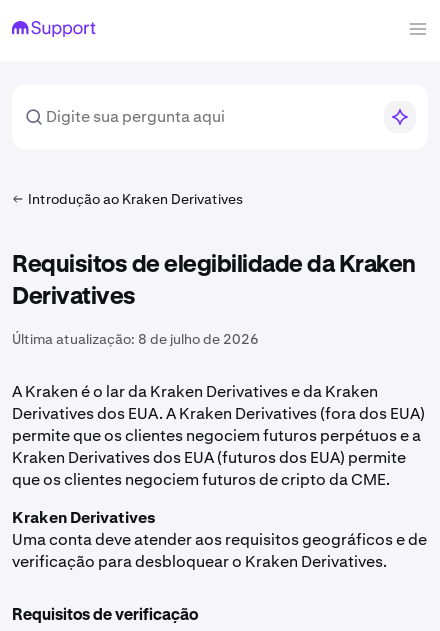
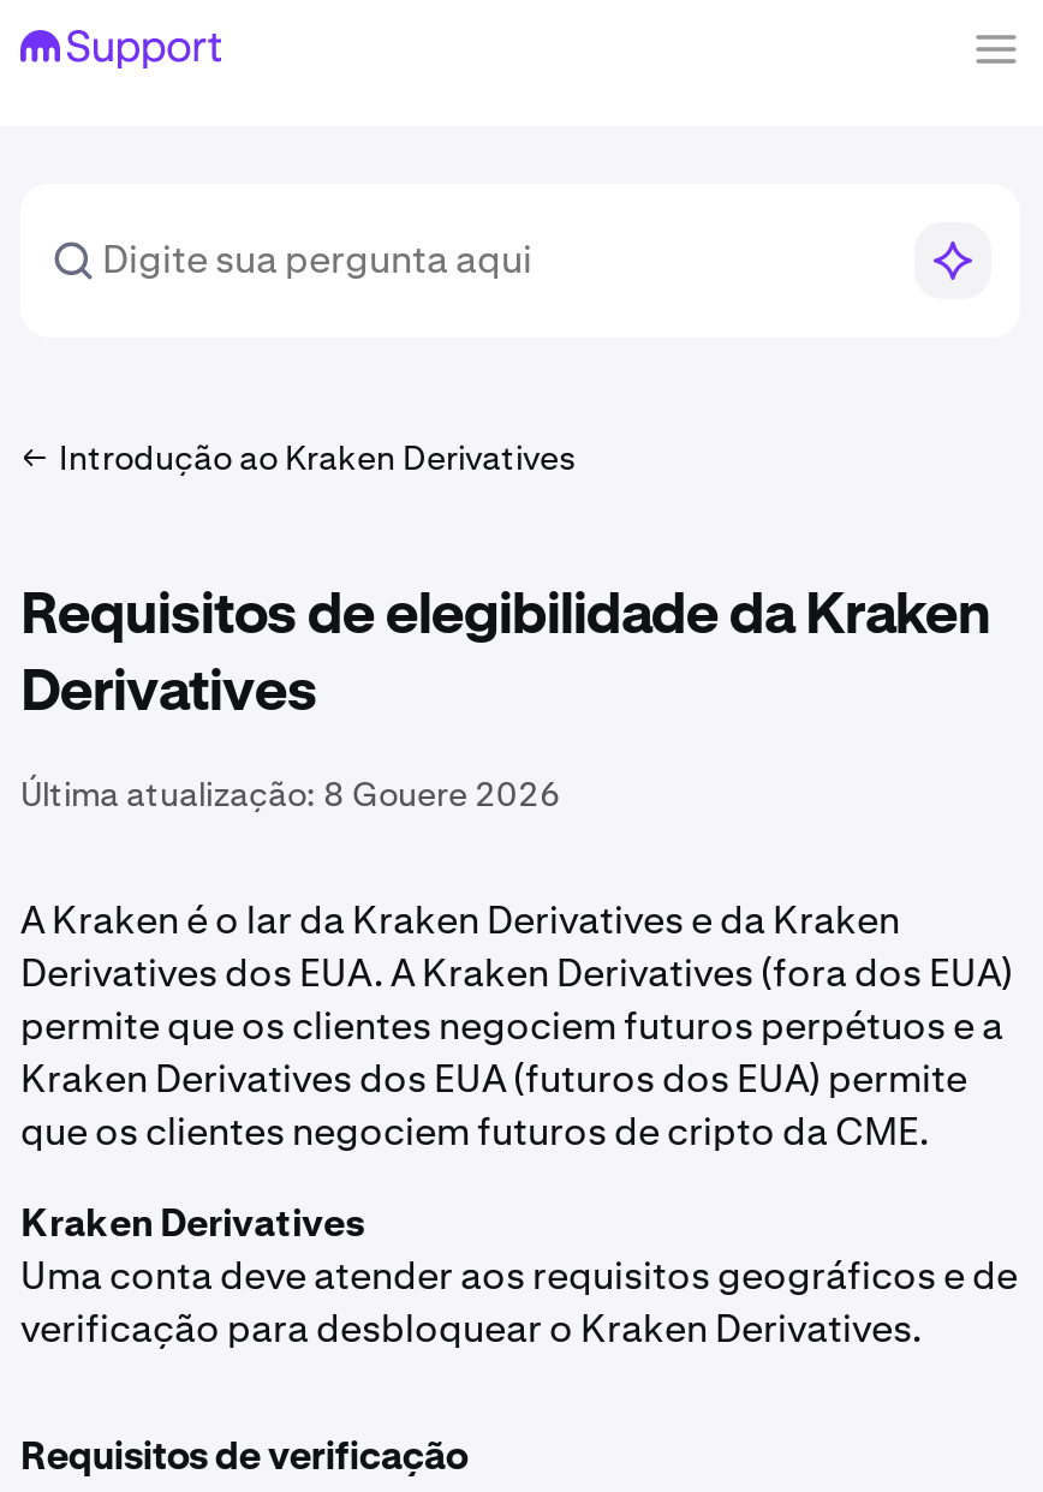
- Última atualização: 8 de julho de 2026
+ Última atualização: 8 Gouere 2026
